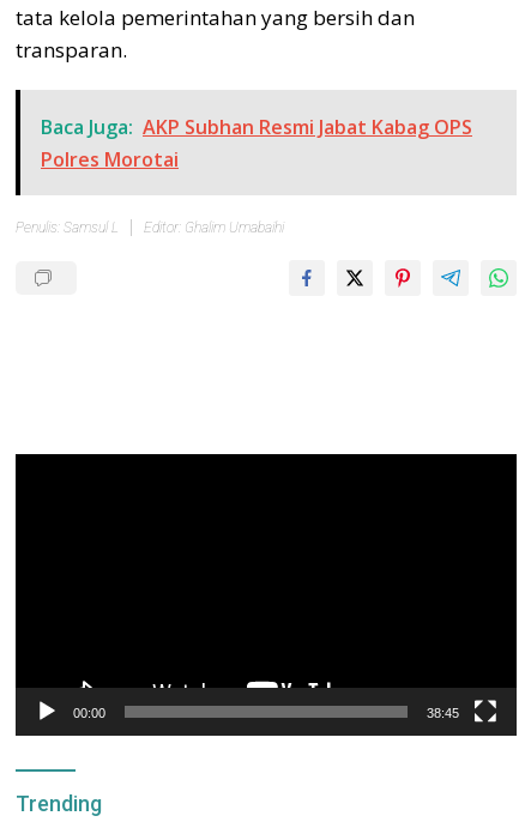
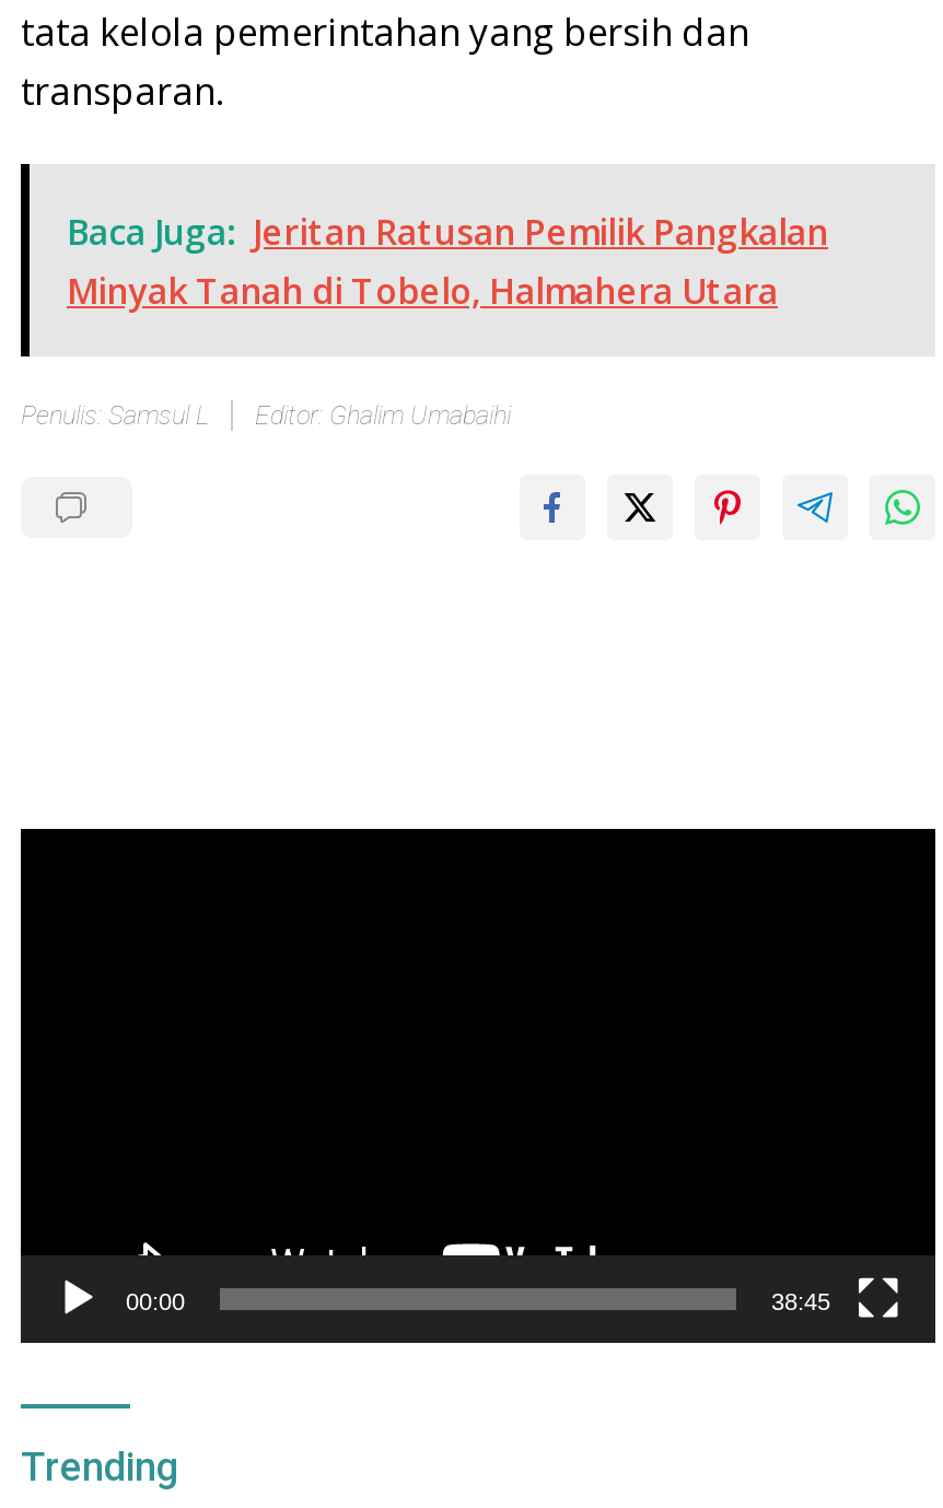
- Baca Juga: AKP Subhan Resmi Jabat Kabag OPS
- Polres Morotai
+ Baca Juga: Jeritan Ratusan Pemilik Pangkalan
+ Minyak Tanah di Tobelo, Halmahera Utara
